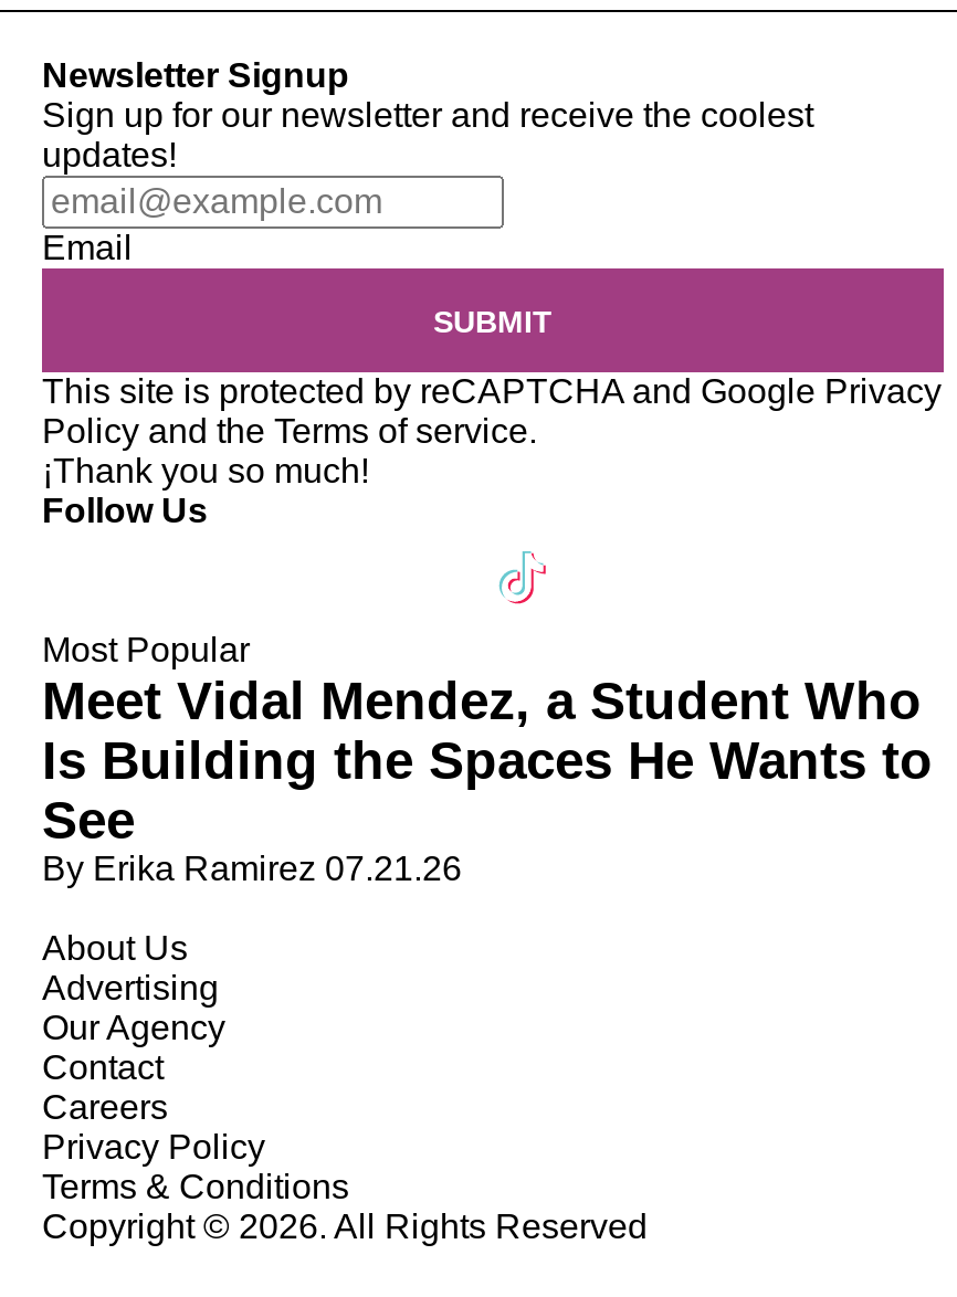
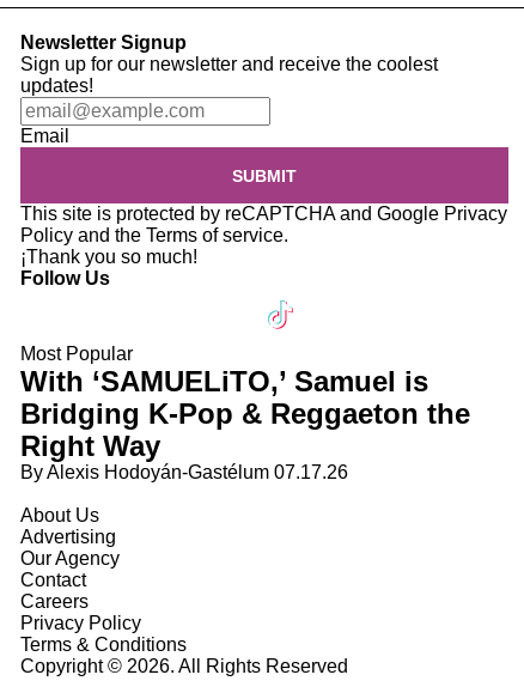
- Meet Vidal Mendez, a Student Who
- Is Building the Spaces He Wants to
- See
- By Erika Ramirez 07.21.26
+ With ‘SAMUELiTO,’ Samuel is
+ Bridging K-Pop & Reggaeton the
+ Right Way
+ By Alexis Hodoyán-Gastélum 07.17.26
